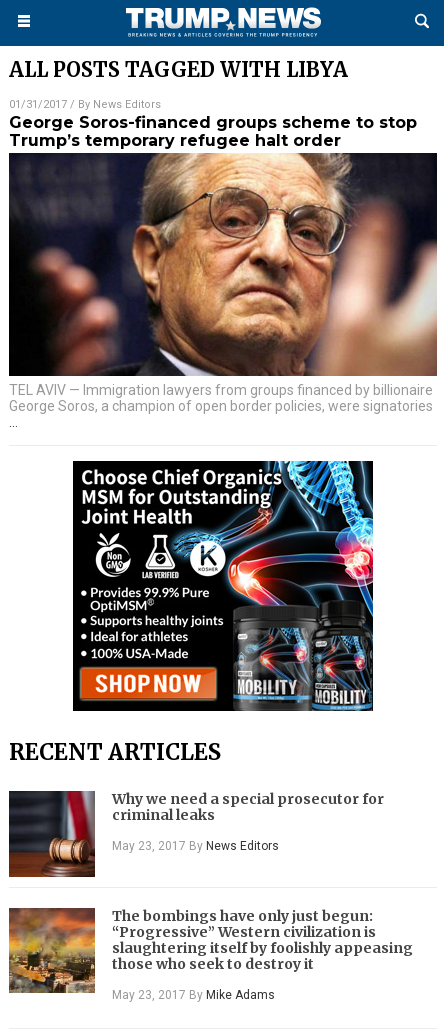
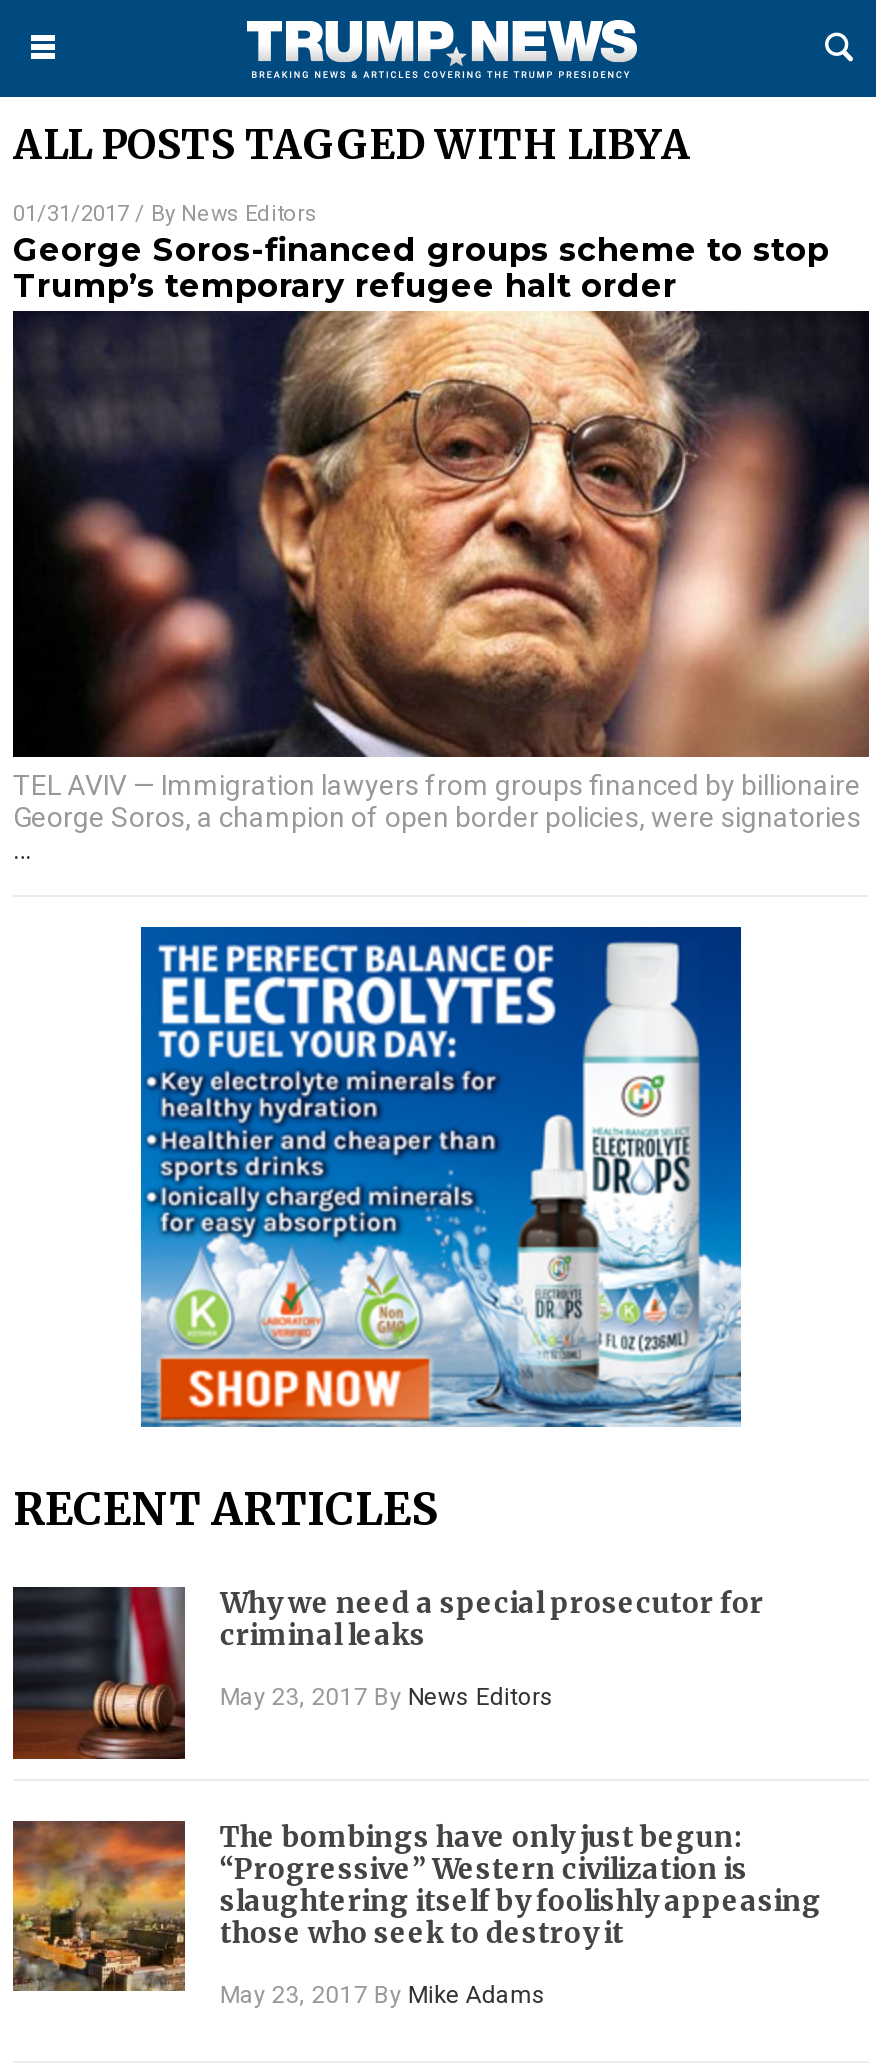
- [image]
+ [image]
